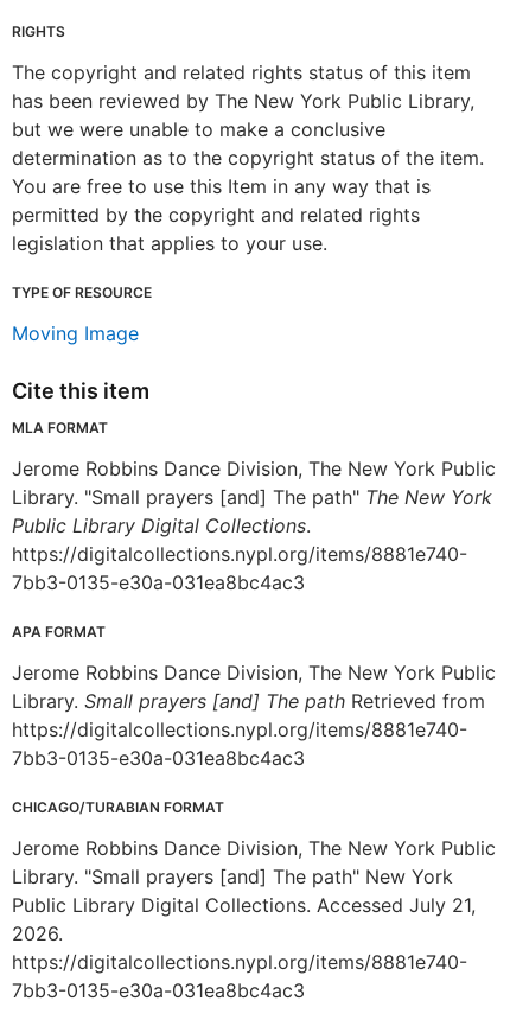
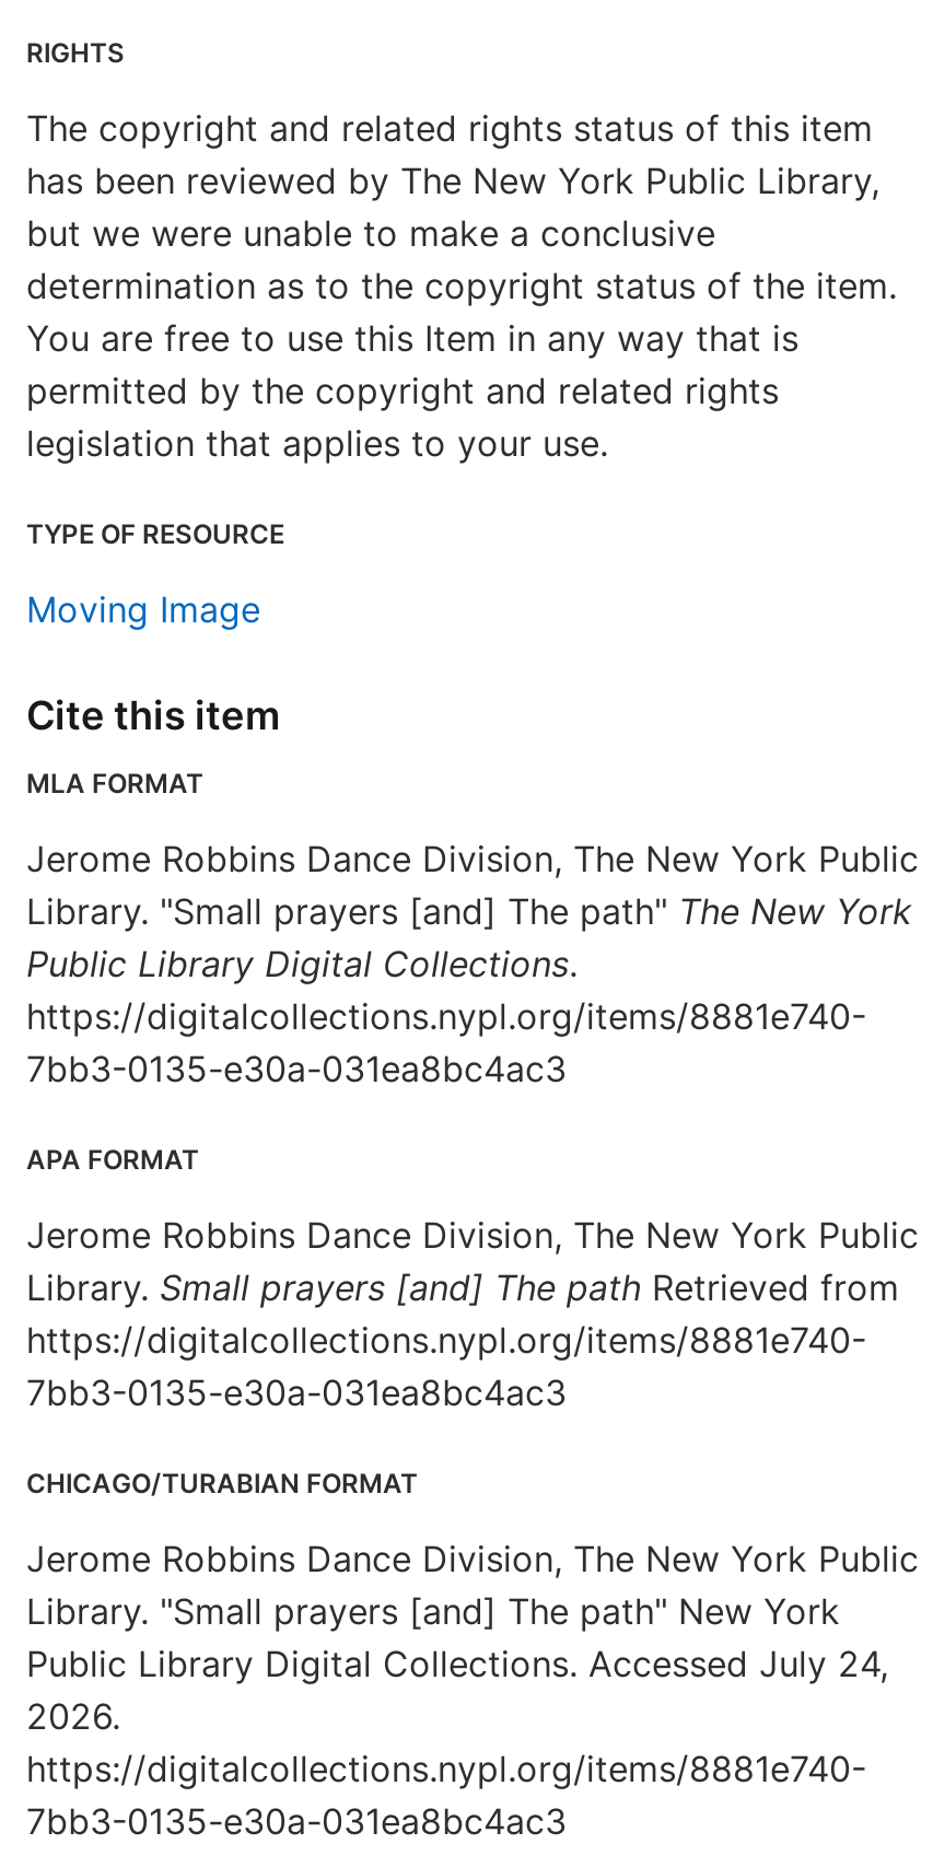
- Public Library Digital Collections. Accessed July 21,
+ Public Library Digital Collections. Accessed July 24,
